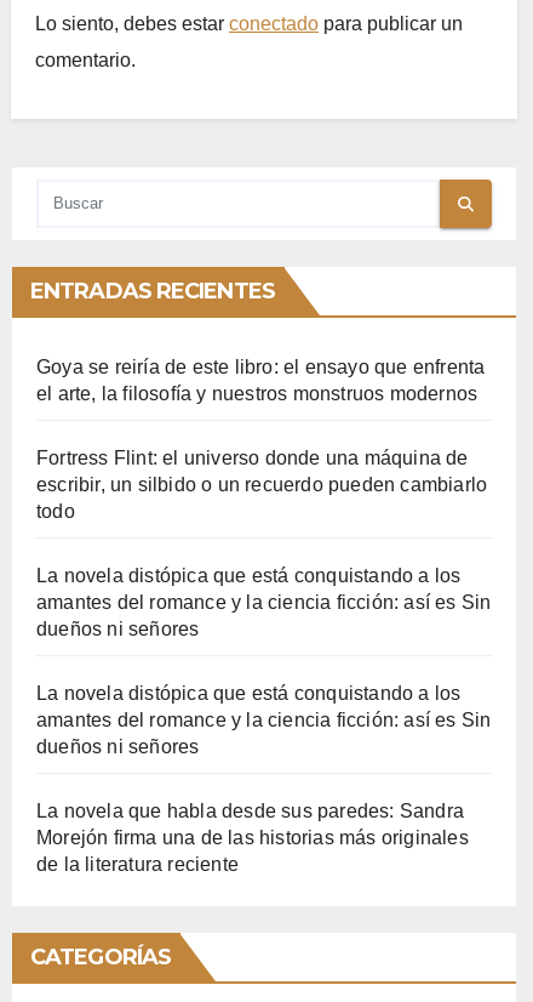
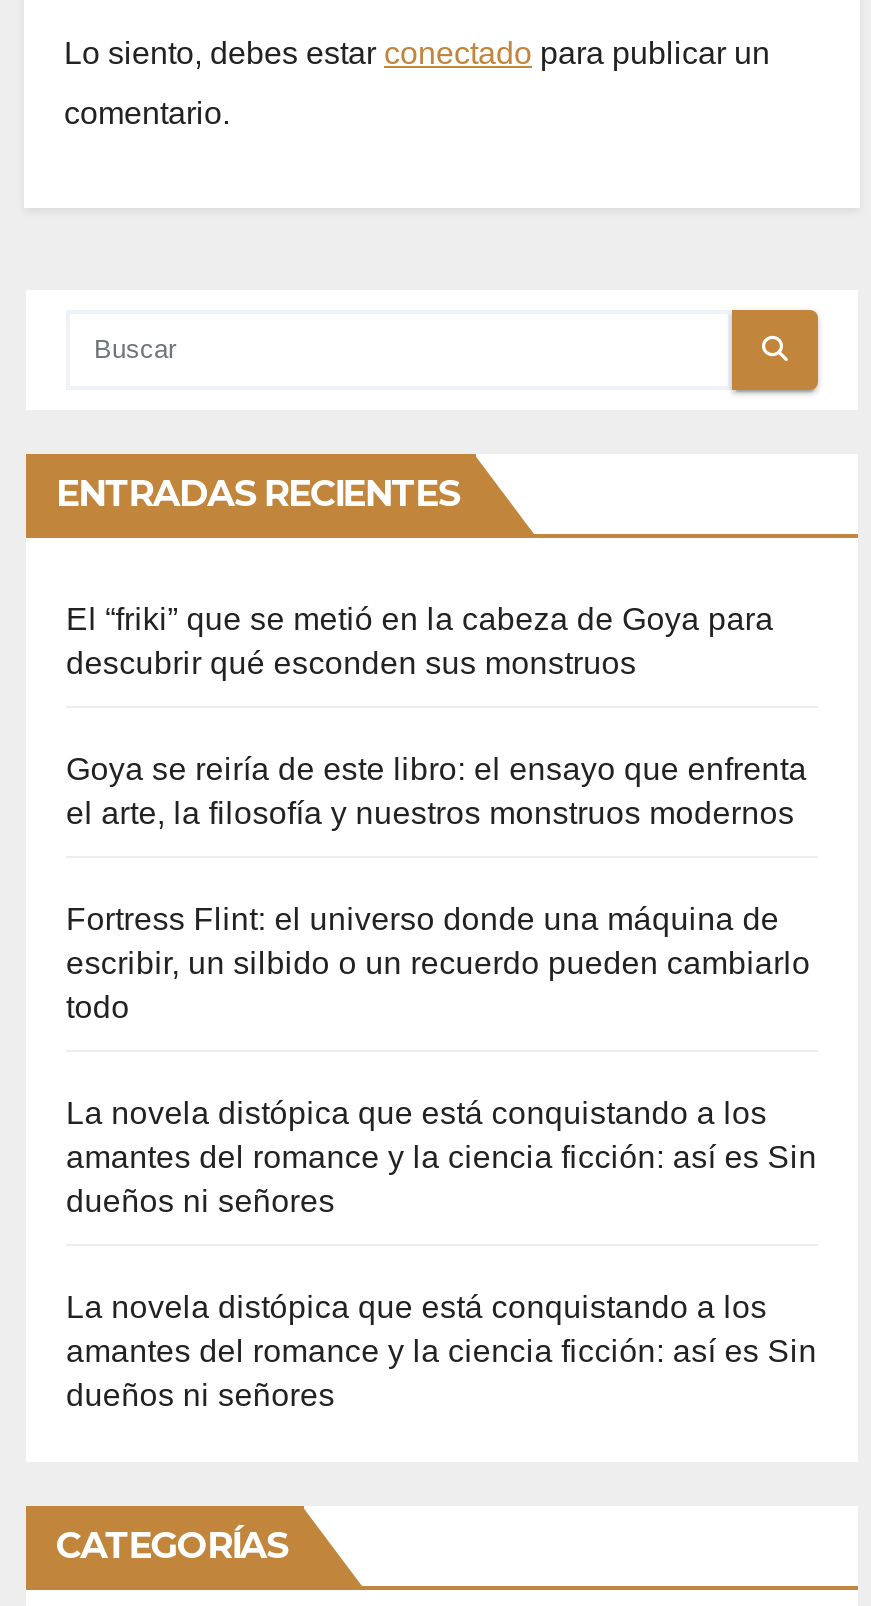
+ El “friki” que se metió en la cabeza de Goya para
+ descubrir qué esconden sus monstruos

moved down: Goya se reiría de este libro: el ensayo que enfrenta | el arte, la filosofía y nuestros monstruos modernos | Fortress Flint: el universo donde una máquina de | ... | amantes del romance y la ciencia ficción: así es Sin | dueños ni señores

- La novela que habla desde sus paredes: Sandra
- Morejón firma una de las historias más originales
- de la literatura reciente
